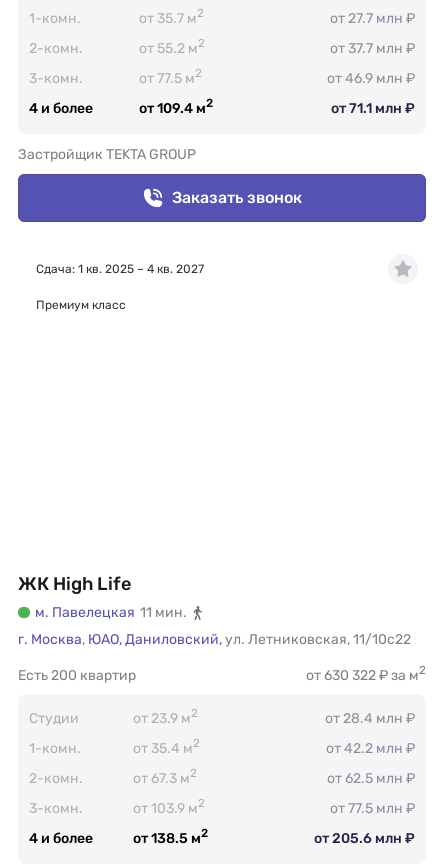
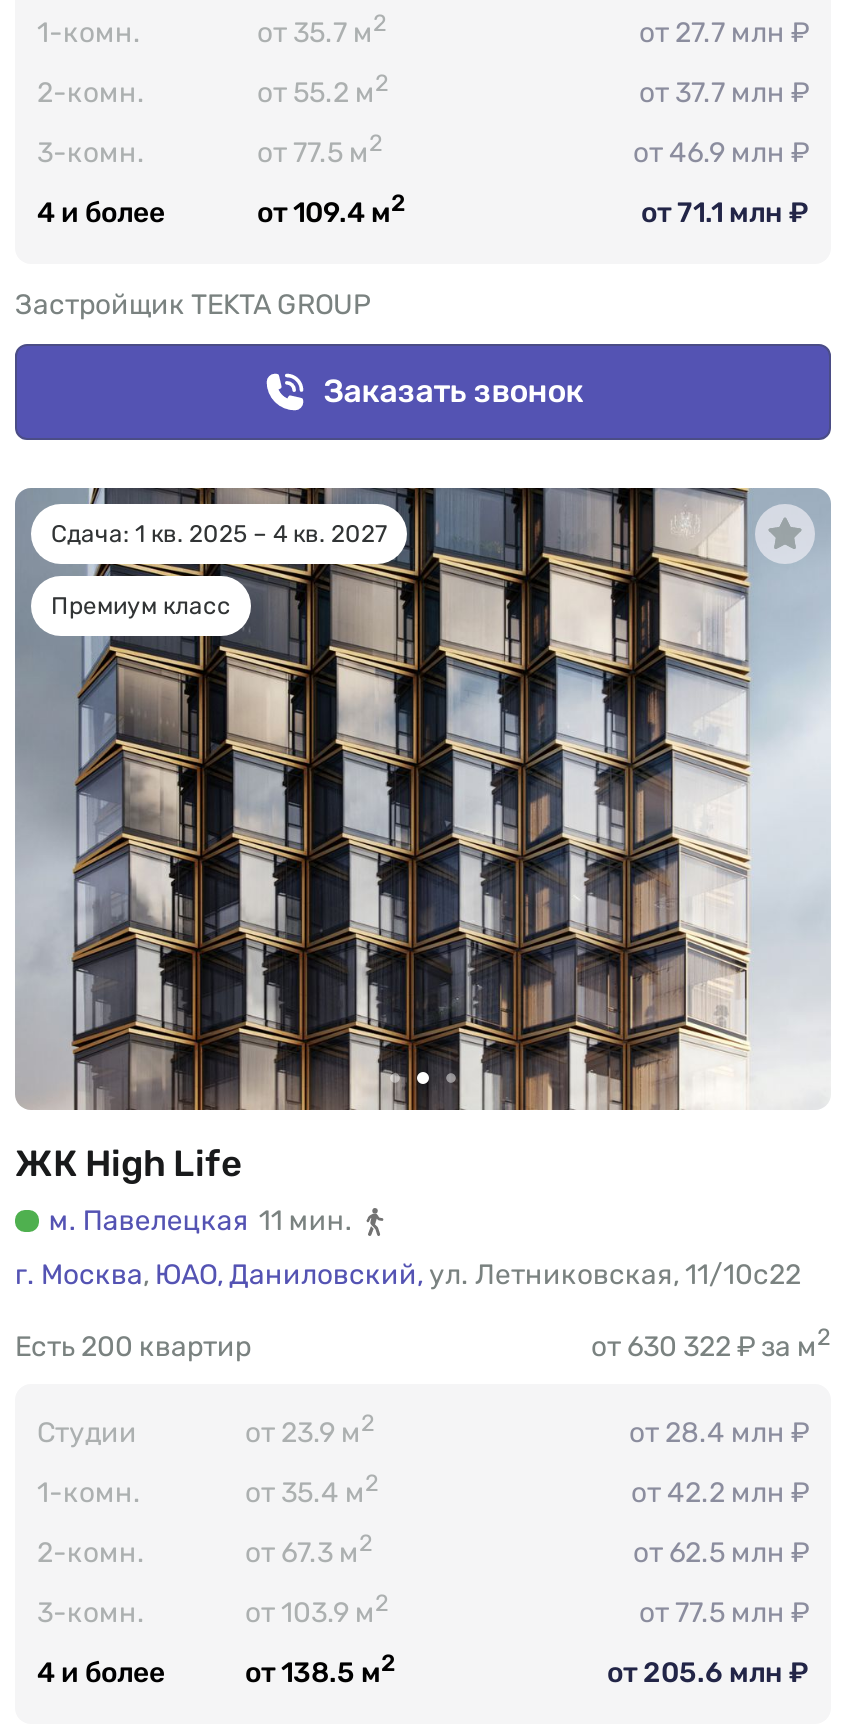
+ [image]
